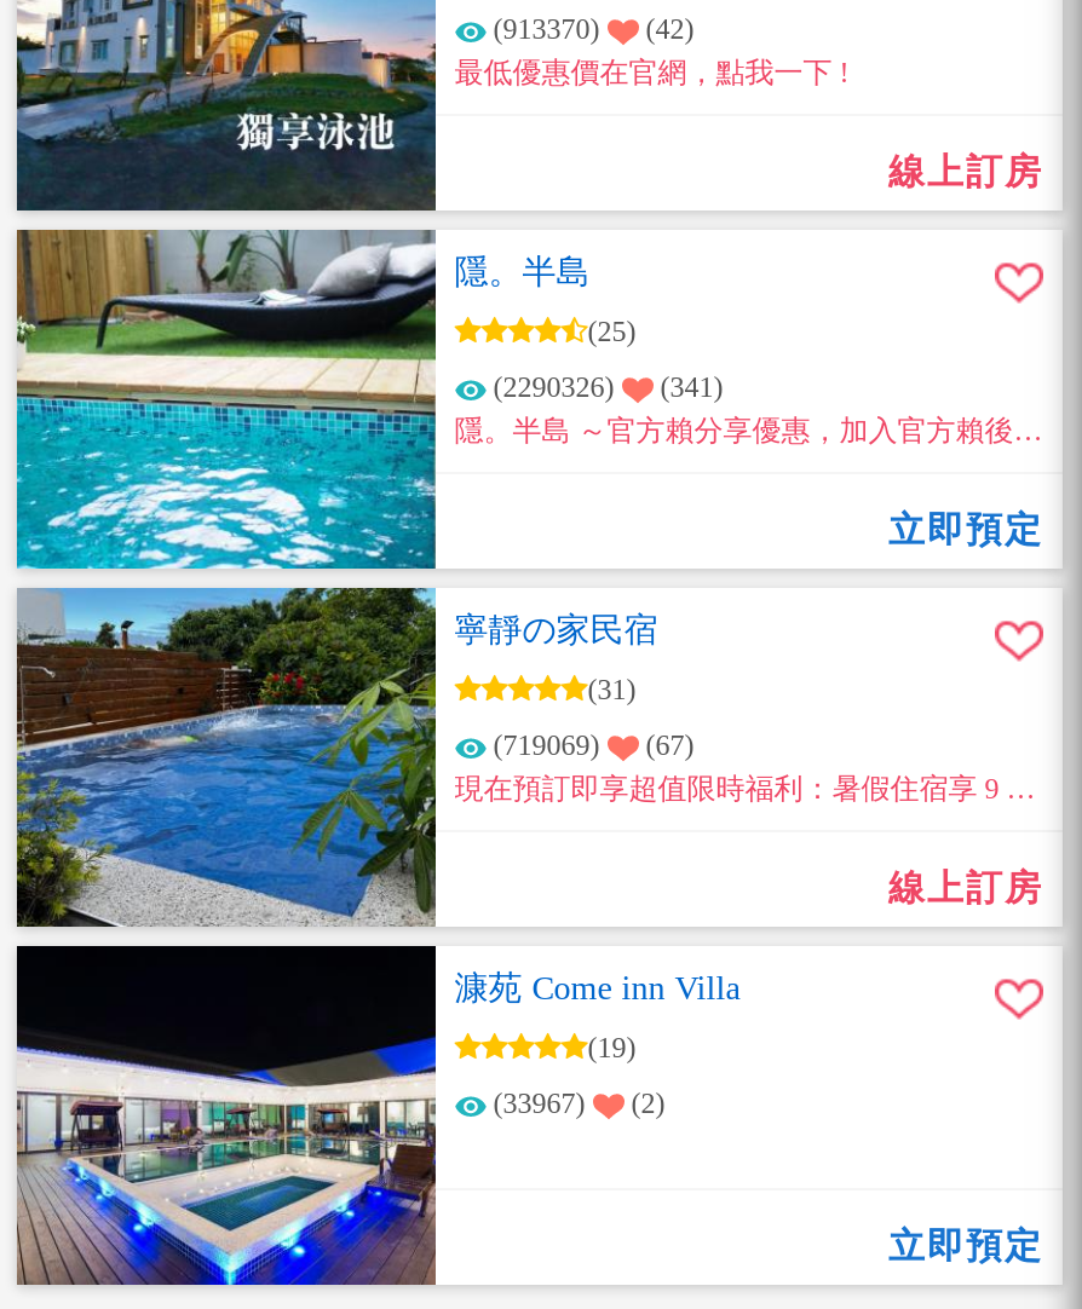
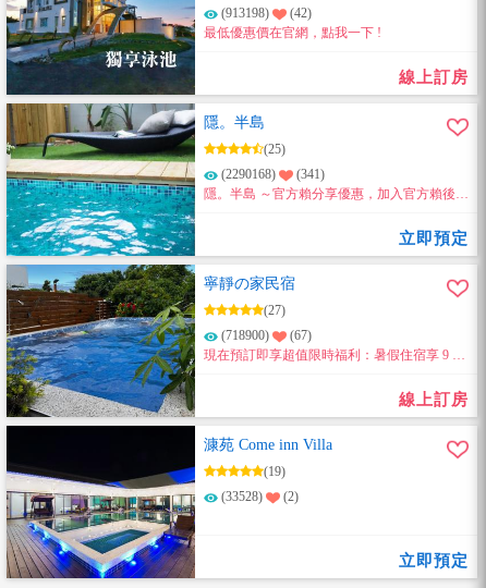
- (913370) (42)
+ (913198) (42)

- (2290326) (341)
+ (2290168) (341)

- (31)
+ (27)

- (719069) (67)
+ (718900) (67)

- (33967) (2)
+ (33528) (2)
